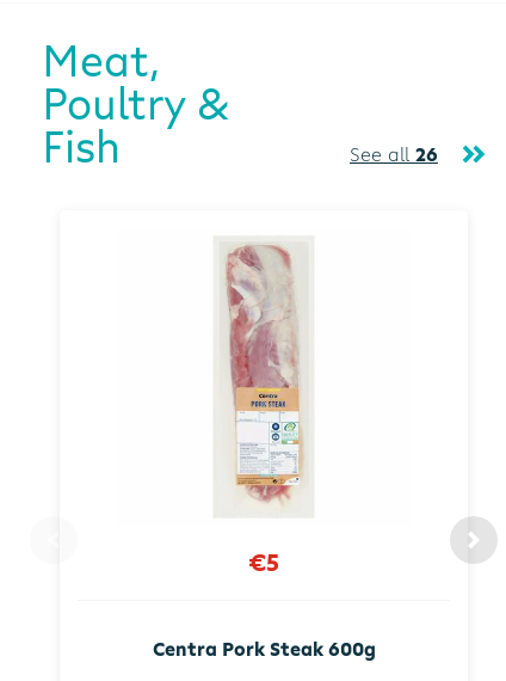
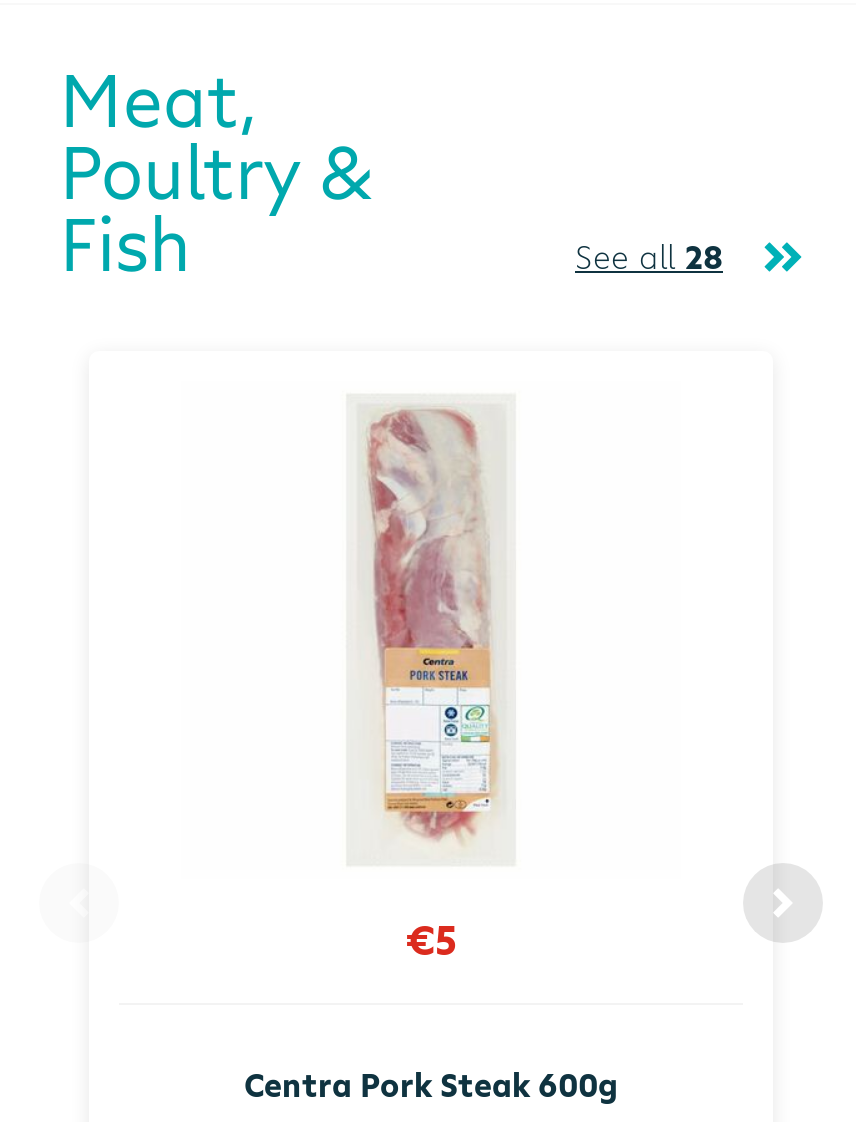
- See all 26
+ See all 28
